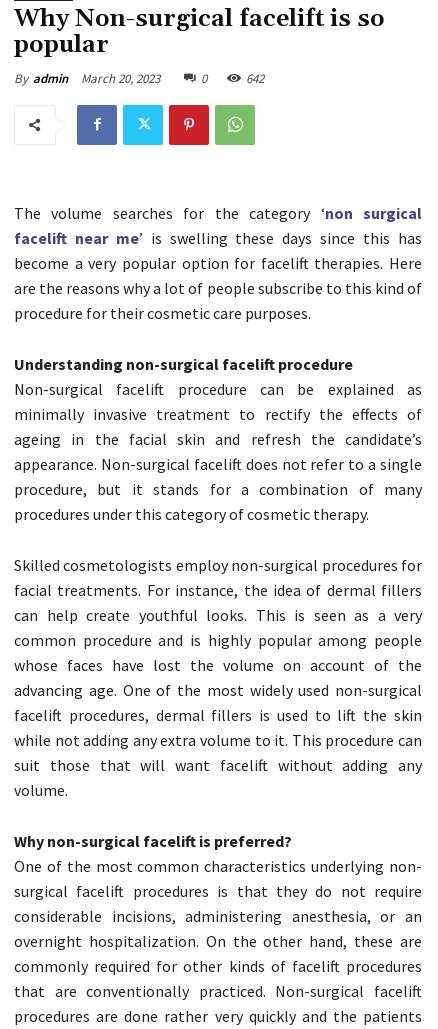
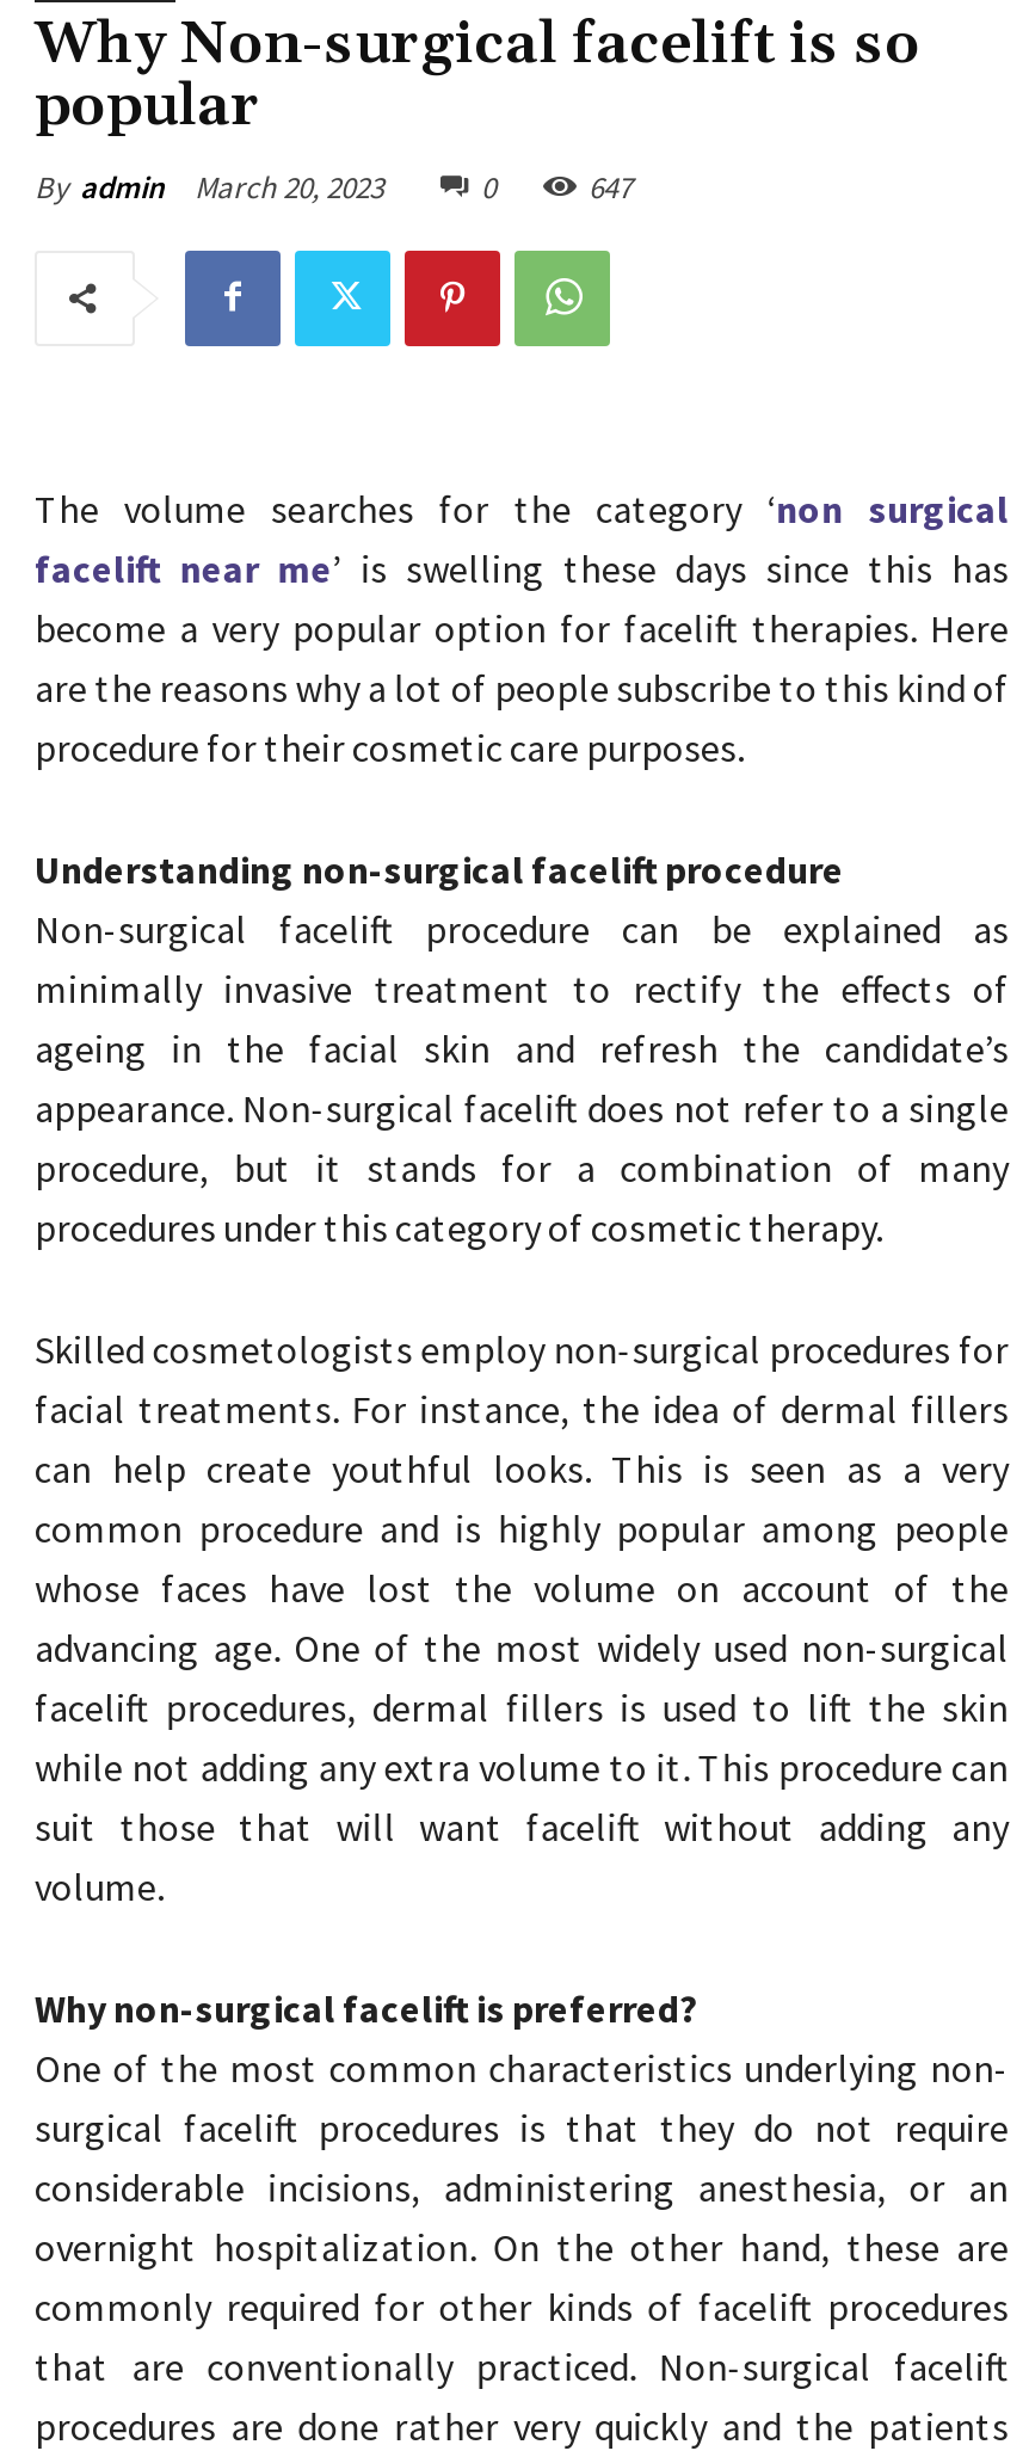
- 642
+ 647
